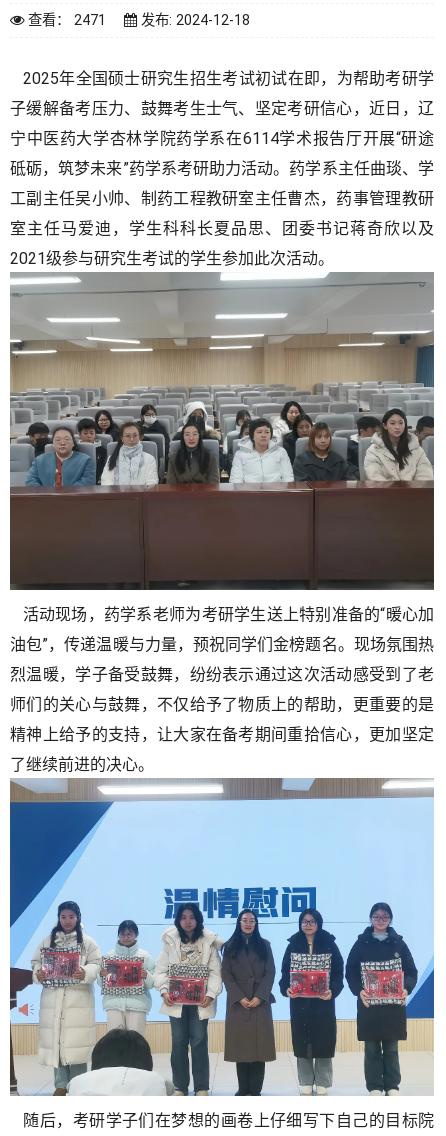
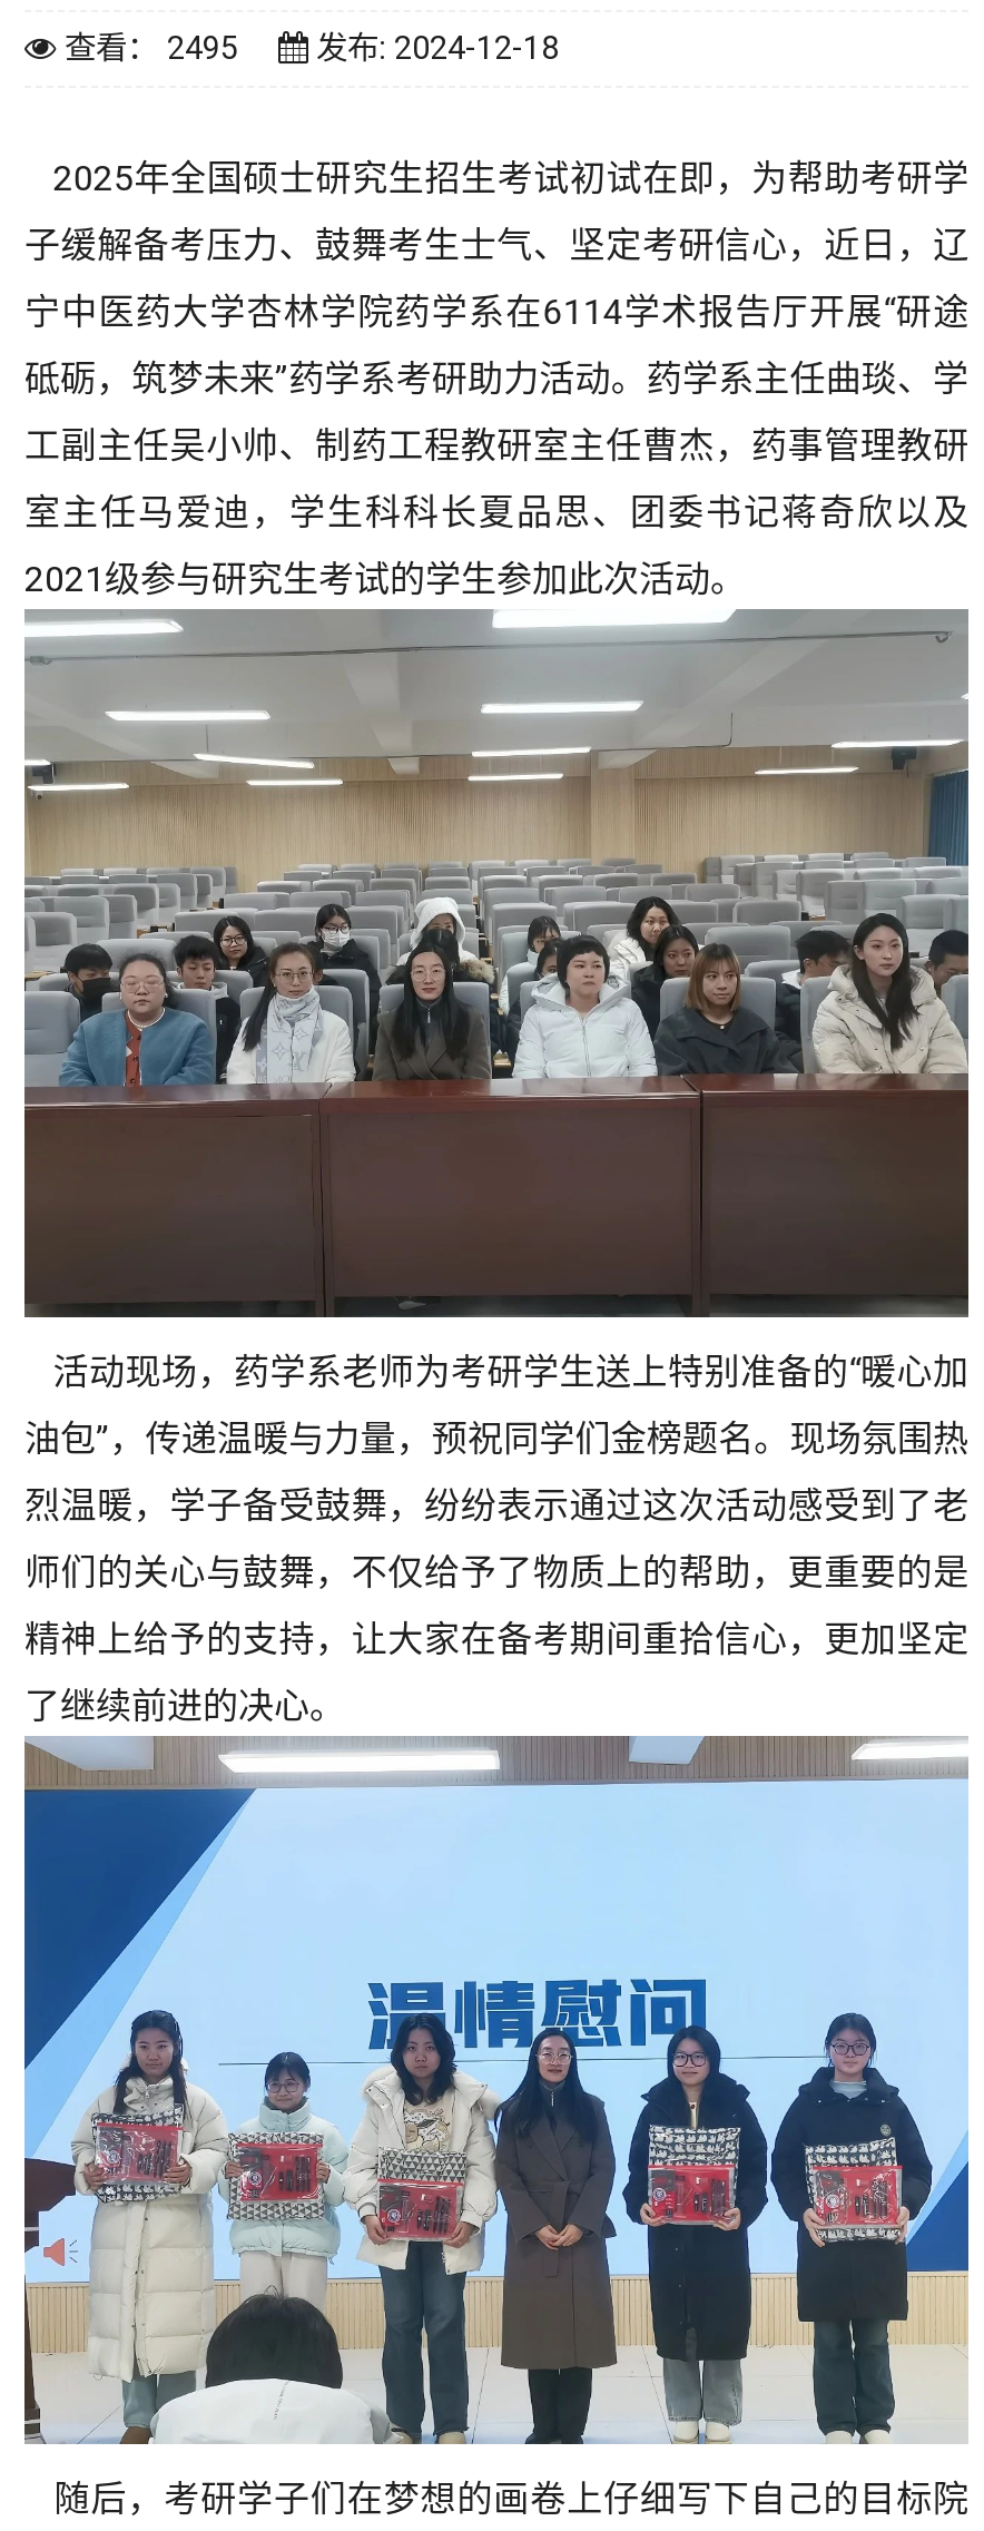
- 查看： 2471 发布: 2024-12-18
+ 查看： 2495 发布: 2024-12-18
